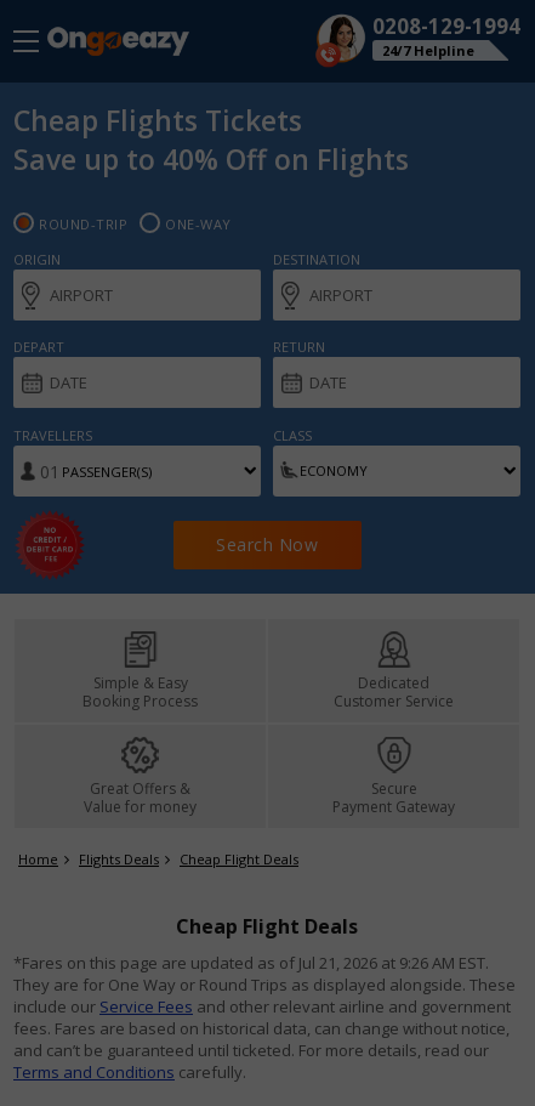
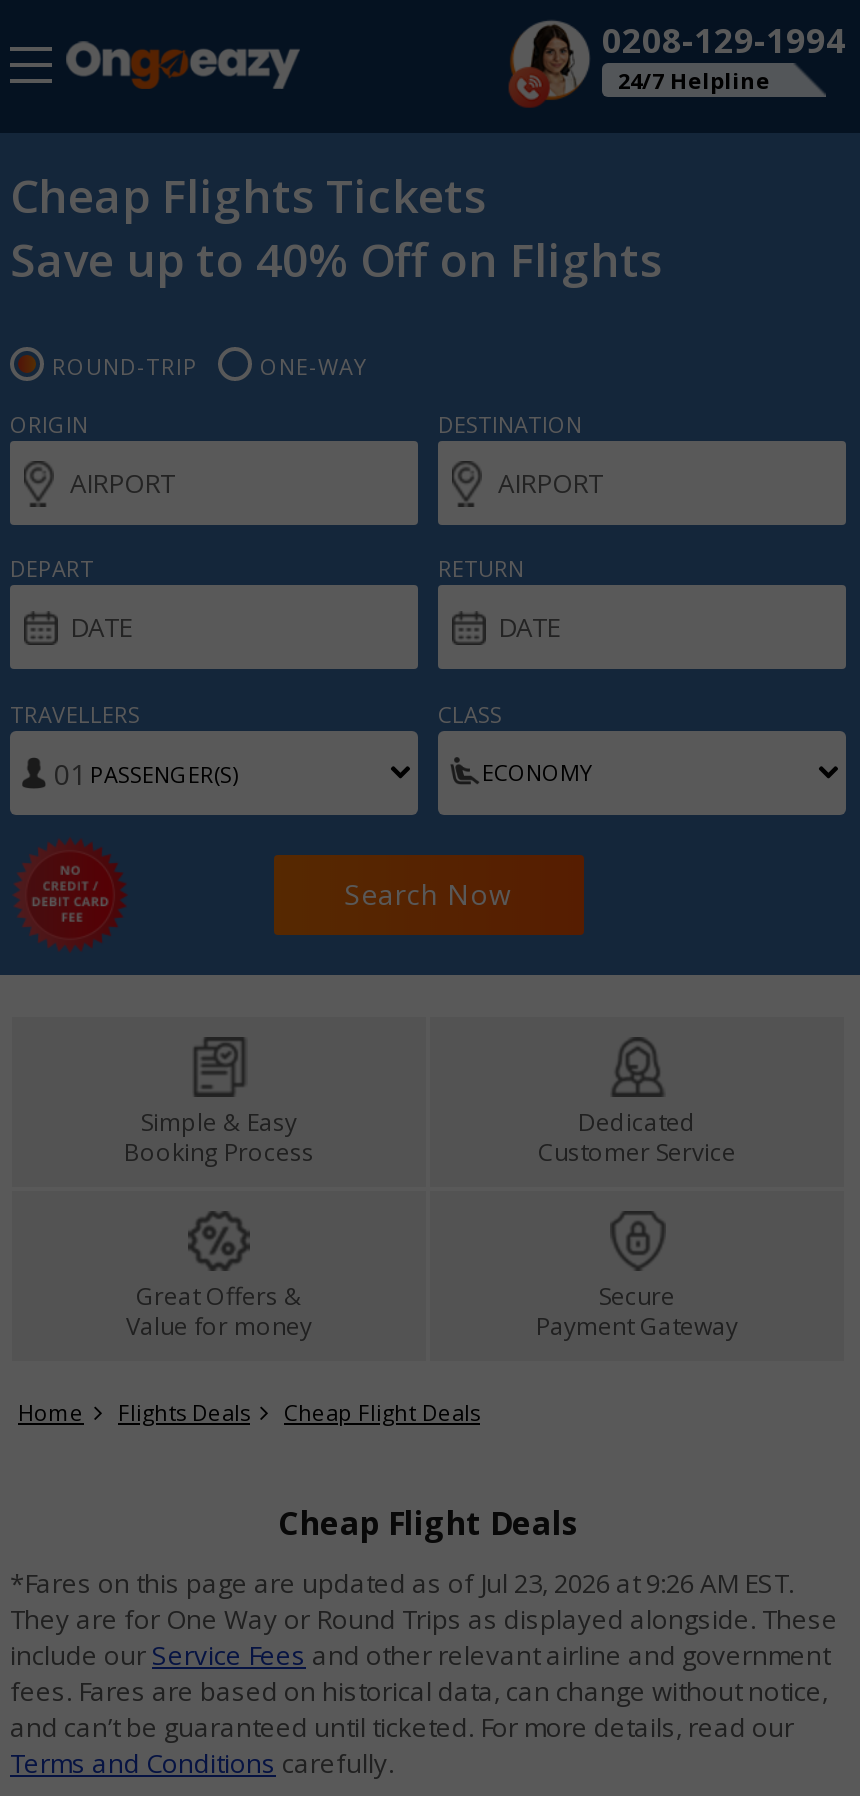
- *Fares on this page are updated as of Jul 21, 2026 at 9:26 AM EST.
+ *Fares on this page are updated as of Jul 23, 2026 at 9:26 AM EST.
